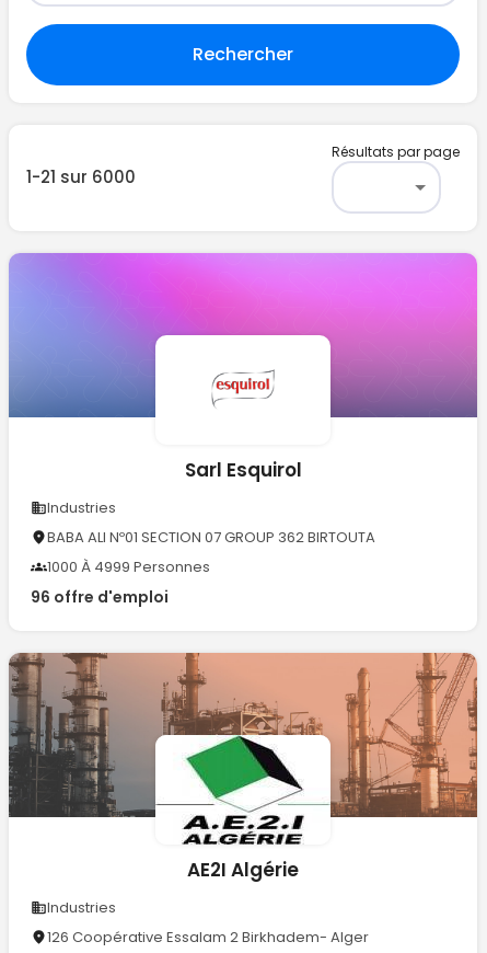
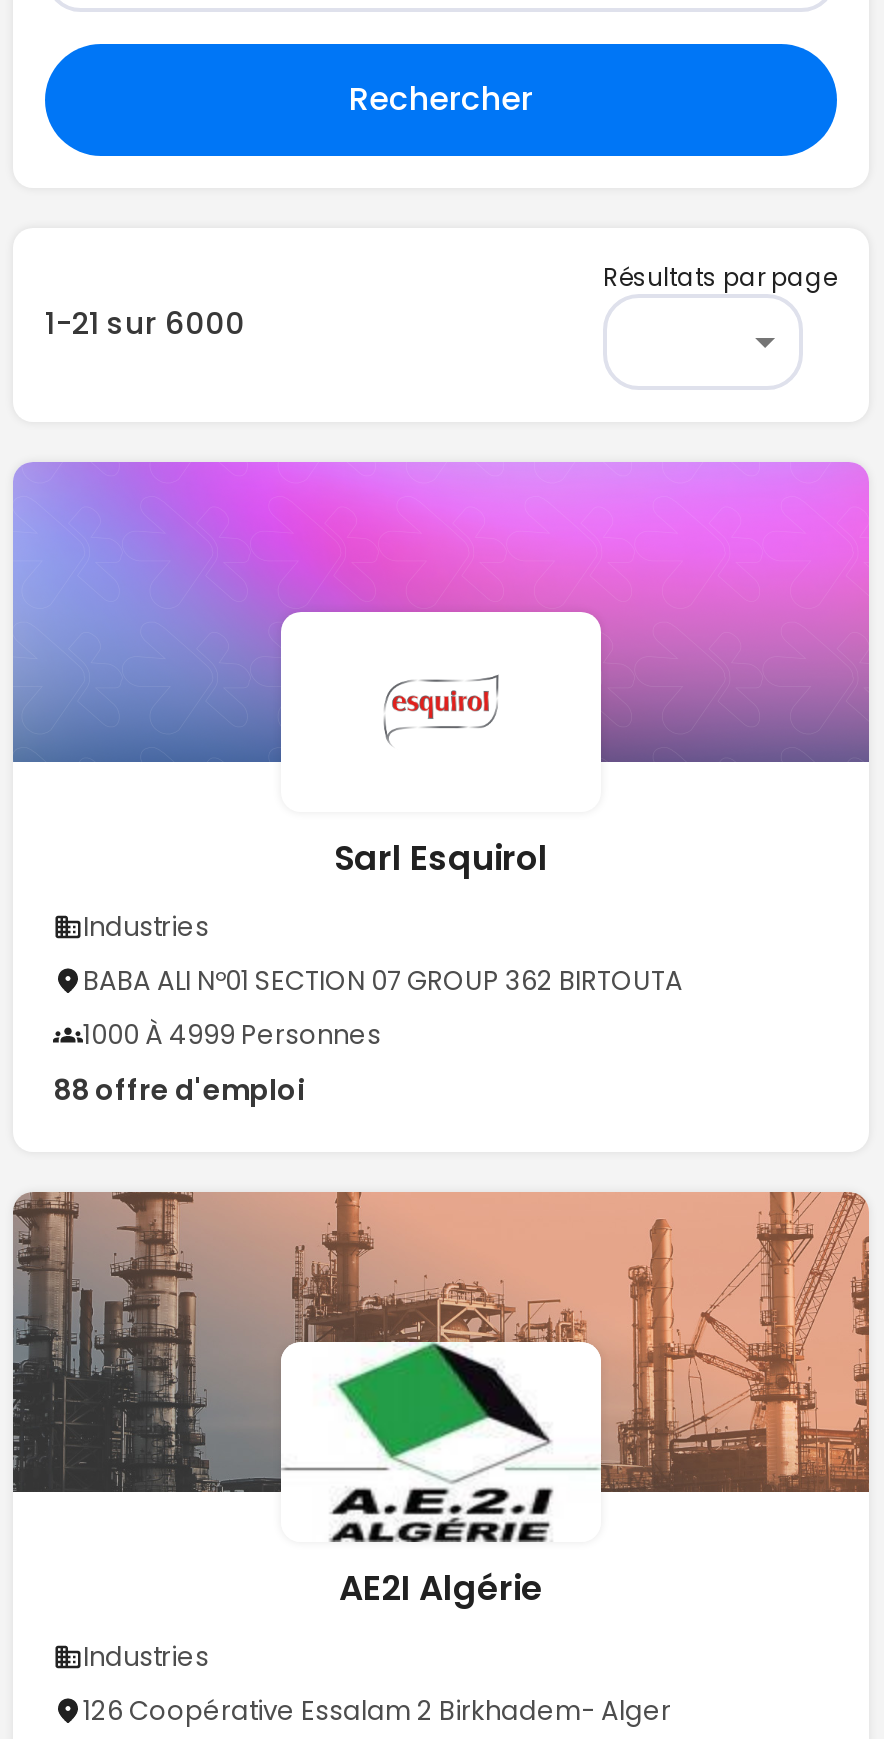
- 96 offre d'emploi
+ 88 offre d'emploi
